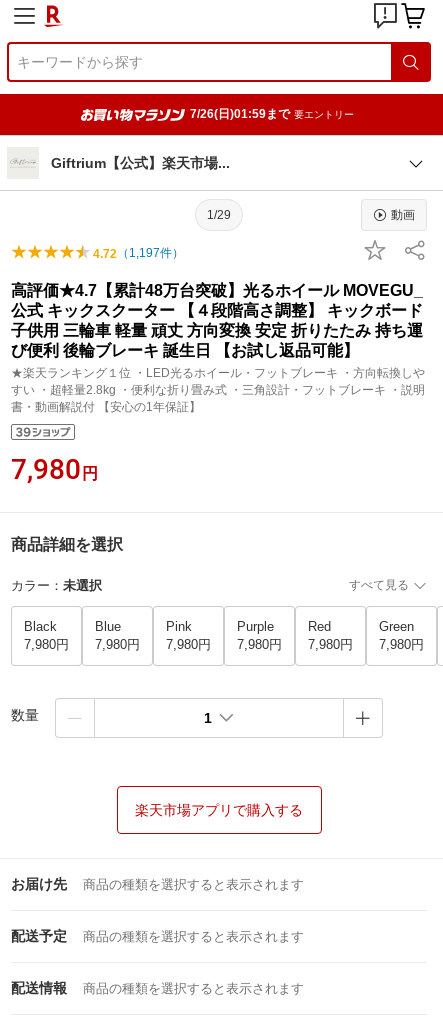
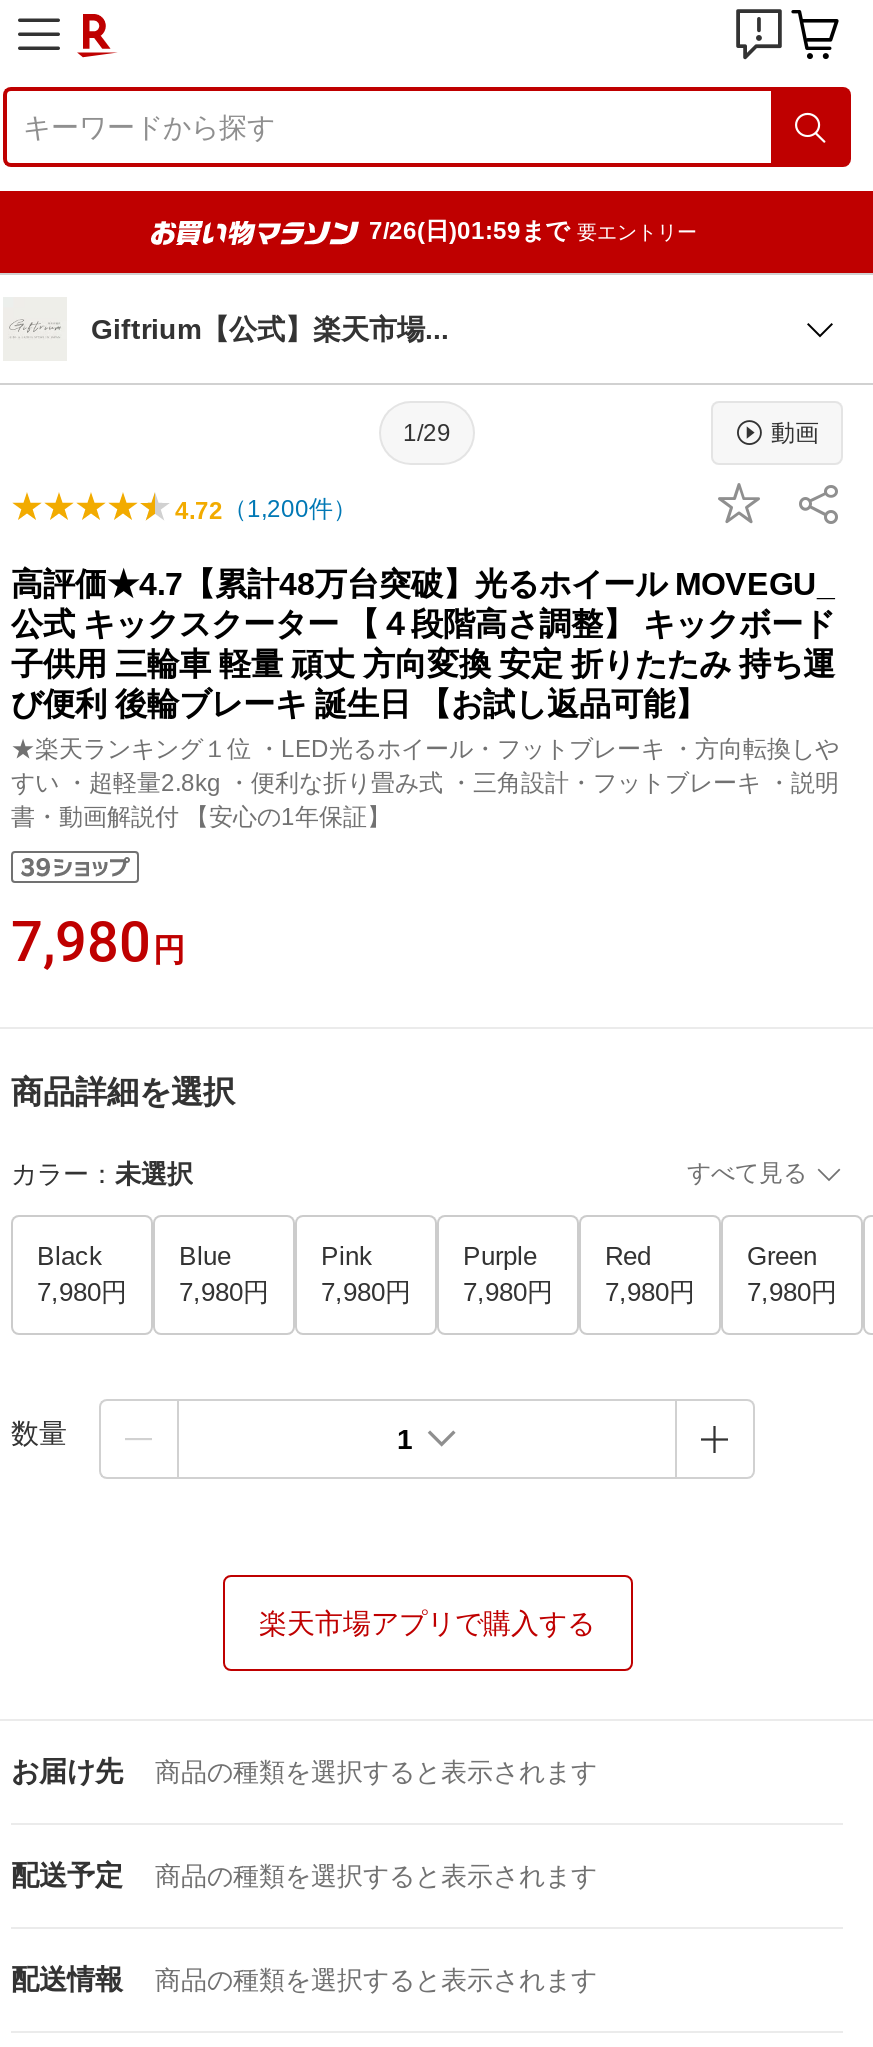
- 4.72（1,197件）
+ 4.72（1,200件）
